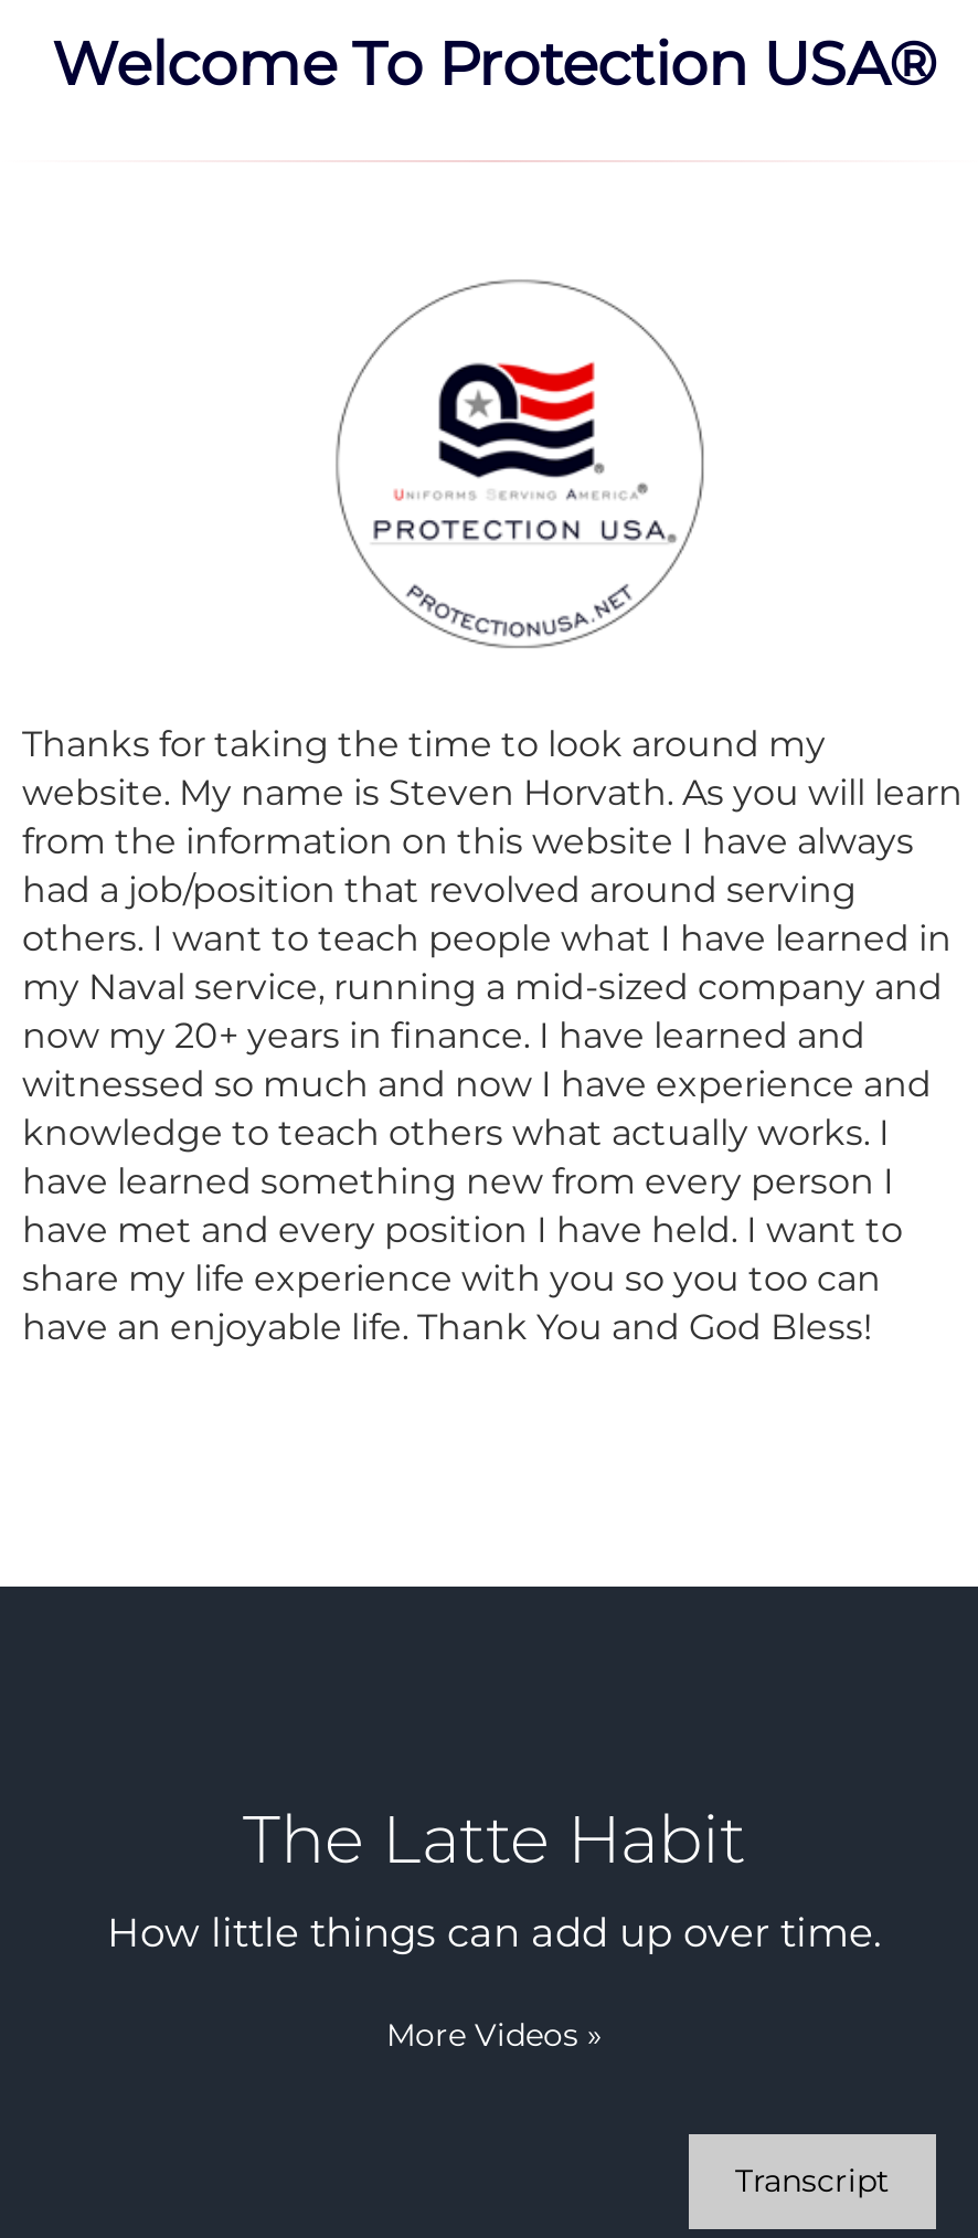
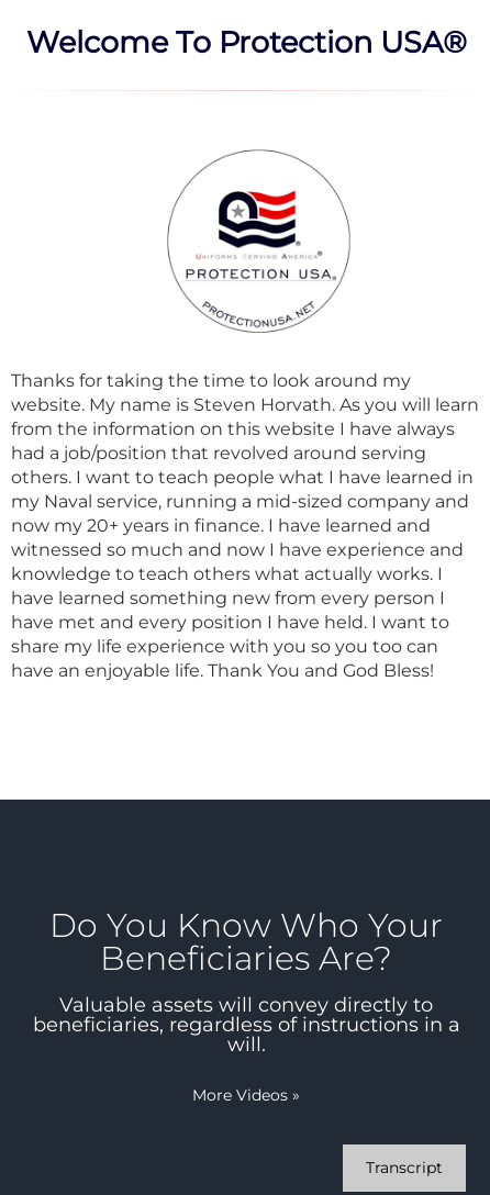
- The Latte Habit
- How little things can add up over time.
+ Do You Know Who Your
+ Beneficiaries Are?
+ Valuable assets will convey directly to
+ beneficiaries, regardless of instructions in a
+ will.
